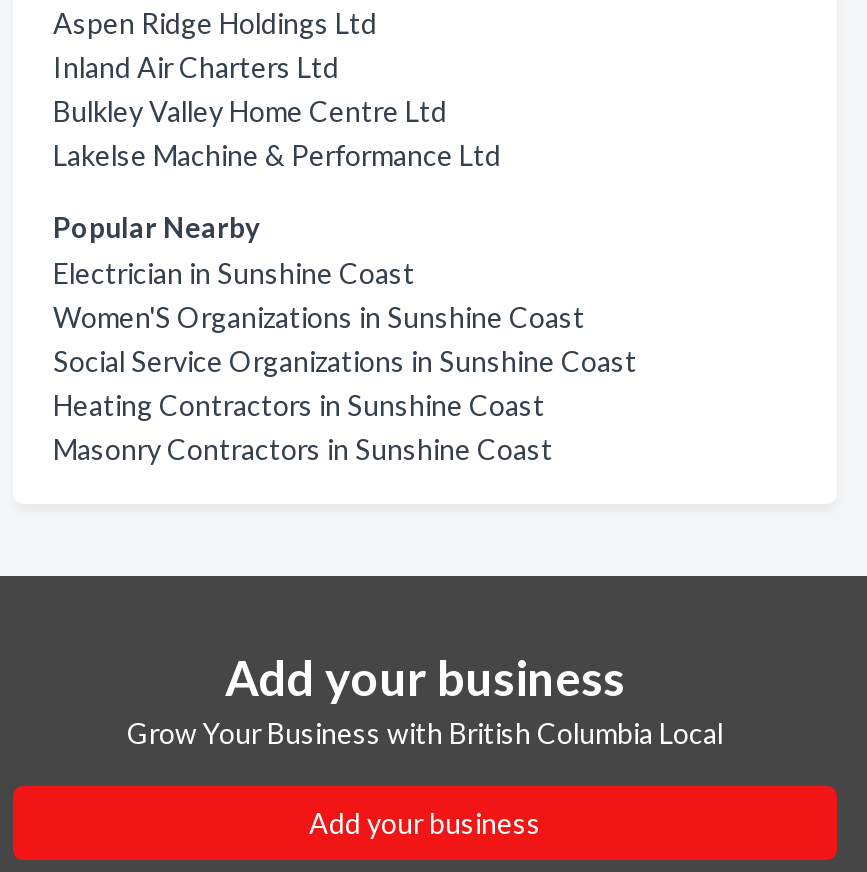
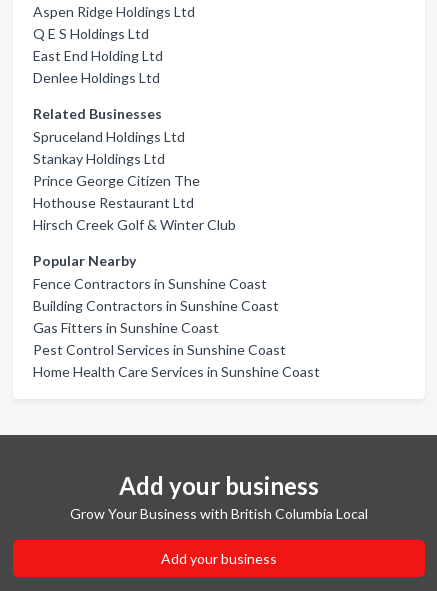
- Inland Air Charters Ltd
- Bulkley Valley Home Centre Ltd
- Lakelse Machine & Performance Ltd
+ Q E S Holdings Ltd
+ East End Holding Ltd
+ Denlee Holdings Ltd
+ Related Businesses
+ Spruceland Holdings Ltd
+ Stankay Holdings Ltd
+ Prince George Citizen The
+ Hothouse Restaurant Ltd
+ Hirsch Creek Golf & Winter Club

- Electrician in Sunshine Coast
- Women'S Organizations in Sunshine Coast
- Social Service Organizations in Sunshine Coast
- Heating Contractors in Sunshine Coast
- Masonry Contractors in Sunshine Coast
+ Fence Contractors in Sunshine Coast
+ Building Contractors in Sunshine Coast
+ Gas Fitters in Sunshine Coast
+ Pest Control Services in Sunshine Coast
+ Home Health Care Services in Sunshine Coast
